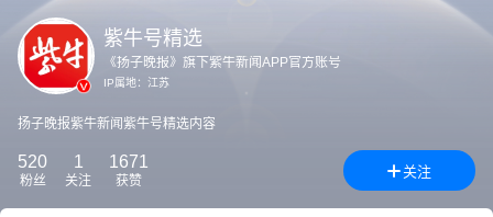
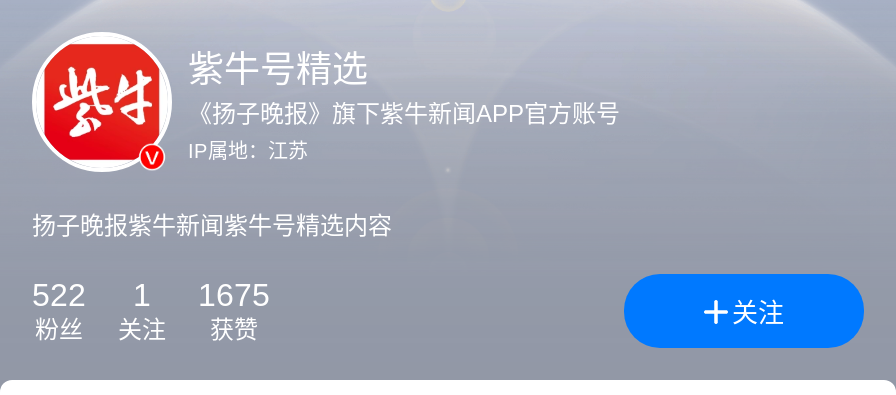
- 520
+ 522

- 1671
+ 1675
